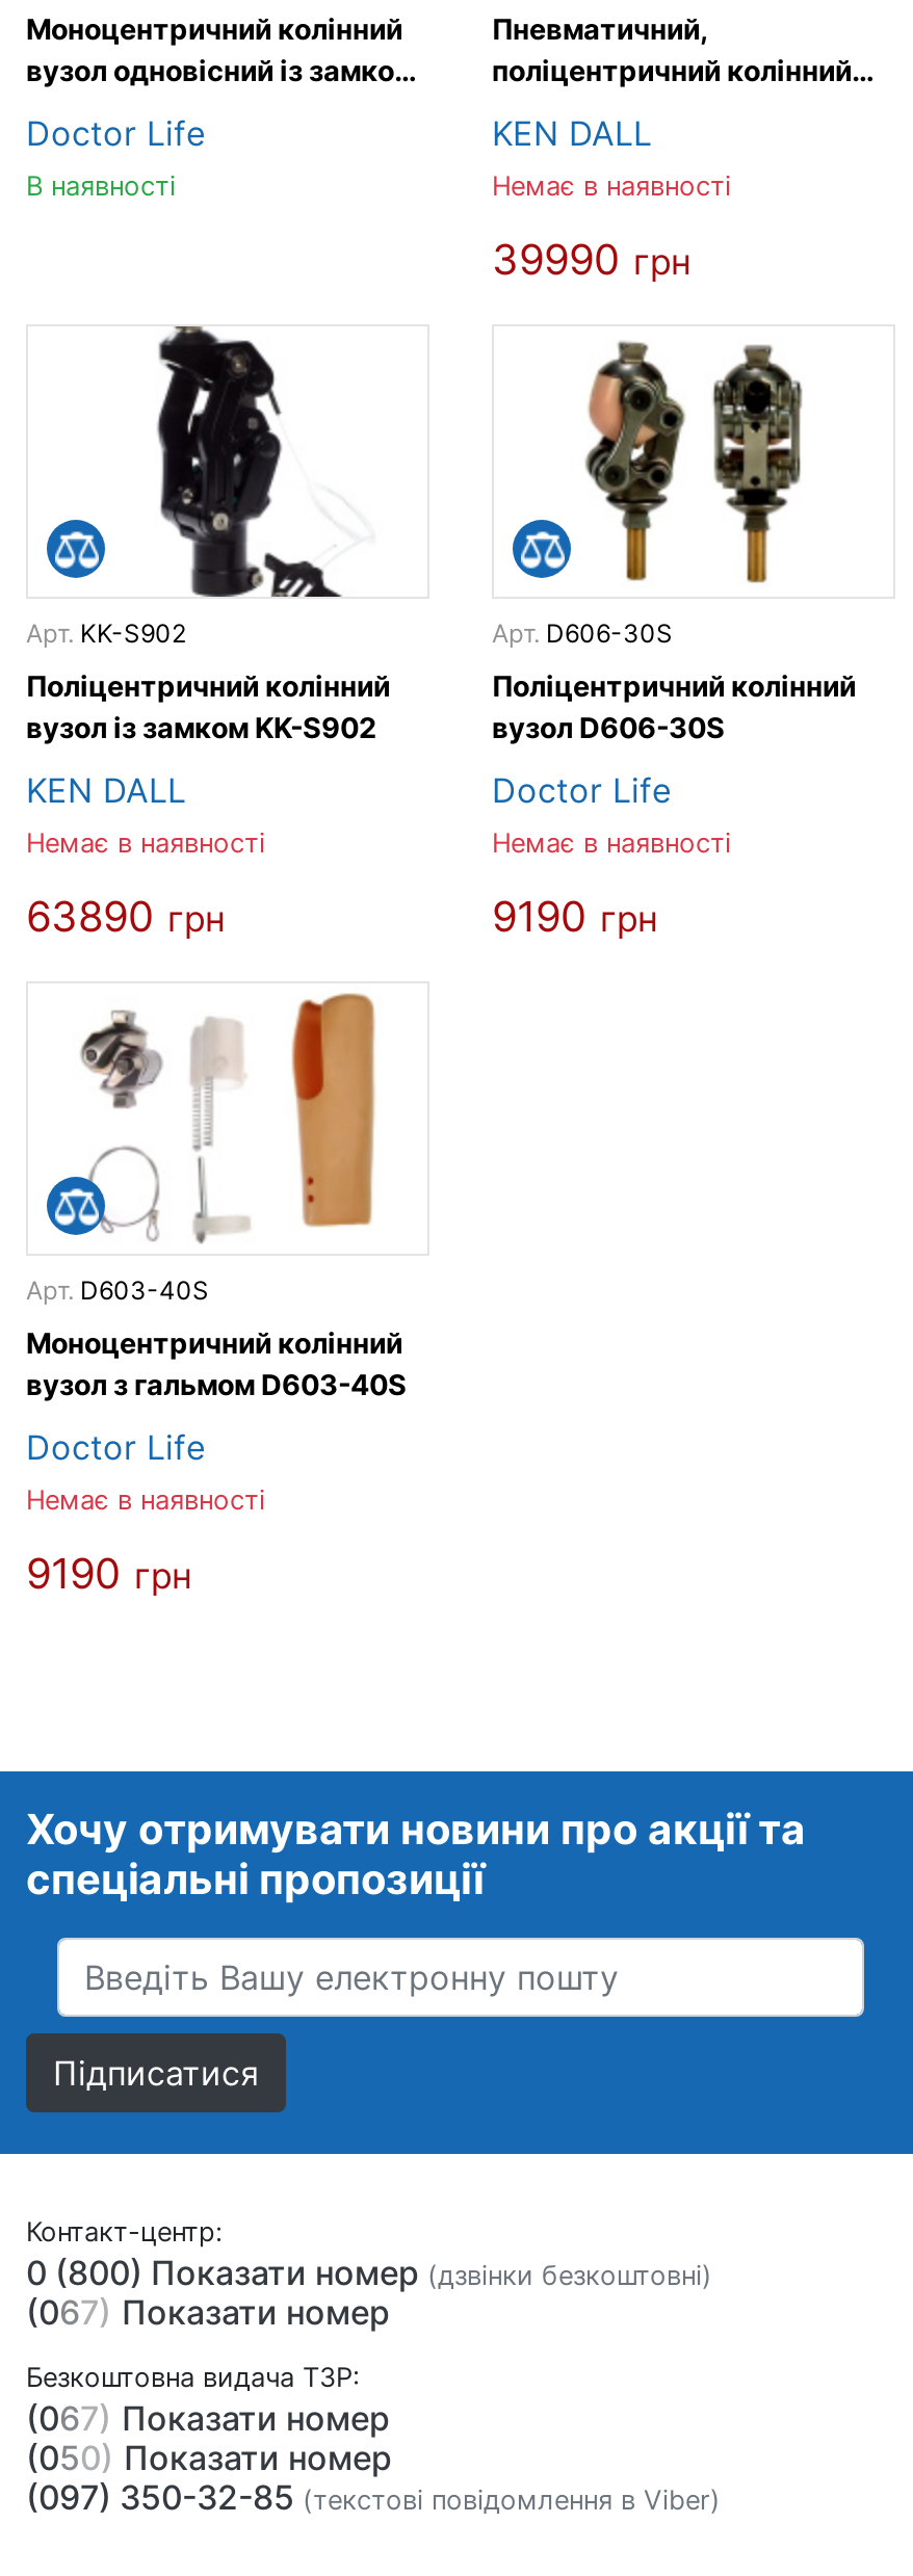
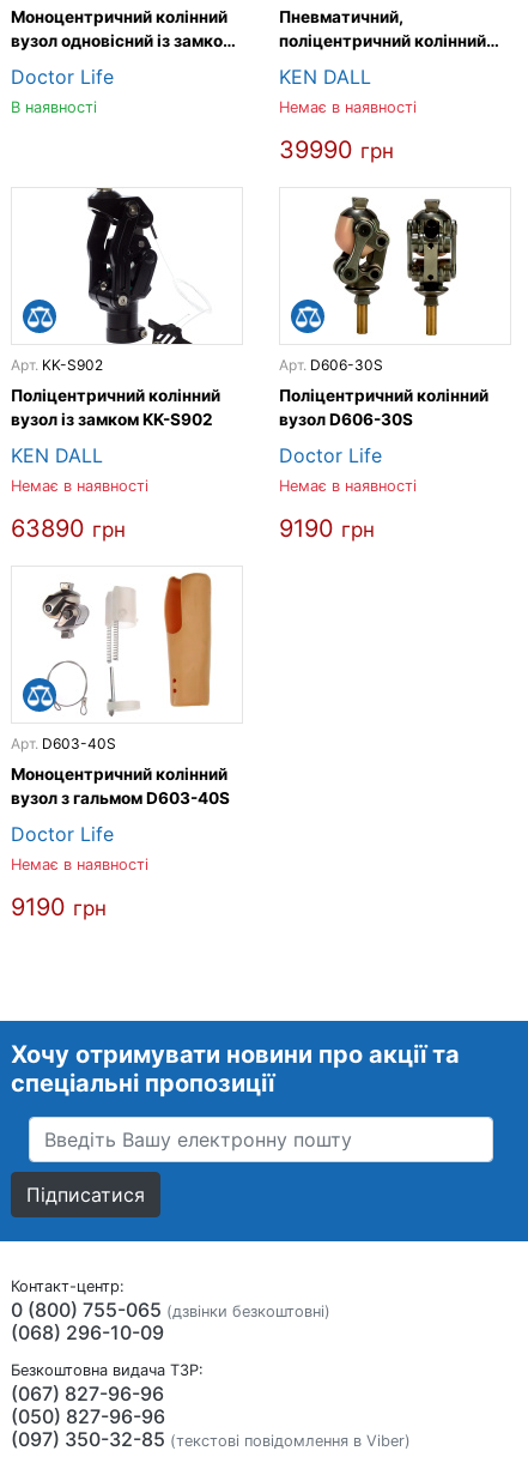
- 0 (800) Показати номер (дзвінки безкоштовні)
- (067) Показати номер
+ 0 (800) 755-065 (дзвінки безкоштовні)
+ (068) 296-10-09

- (067) Показати номер
- (050) Показати номер
+ (067) 827-96-96
+ (050) 827-96-96
